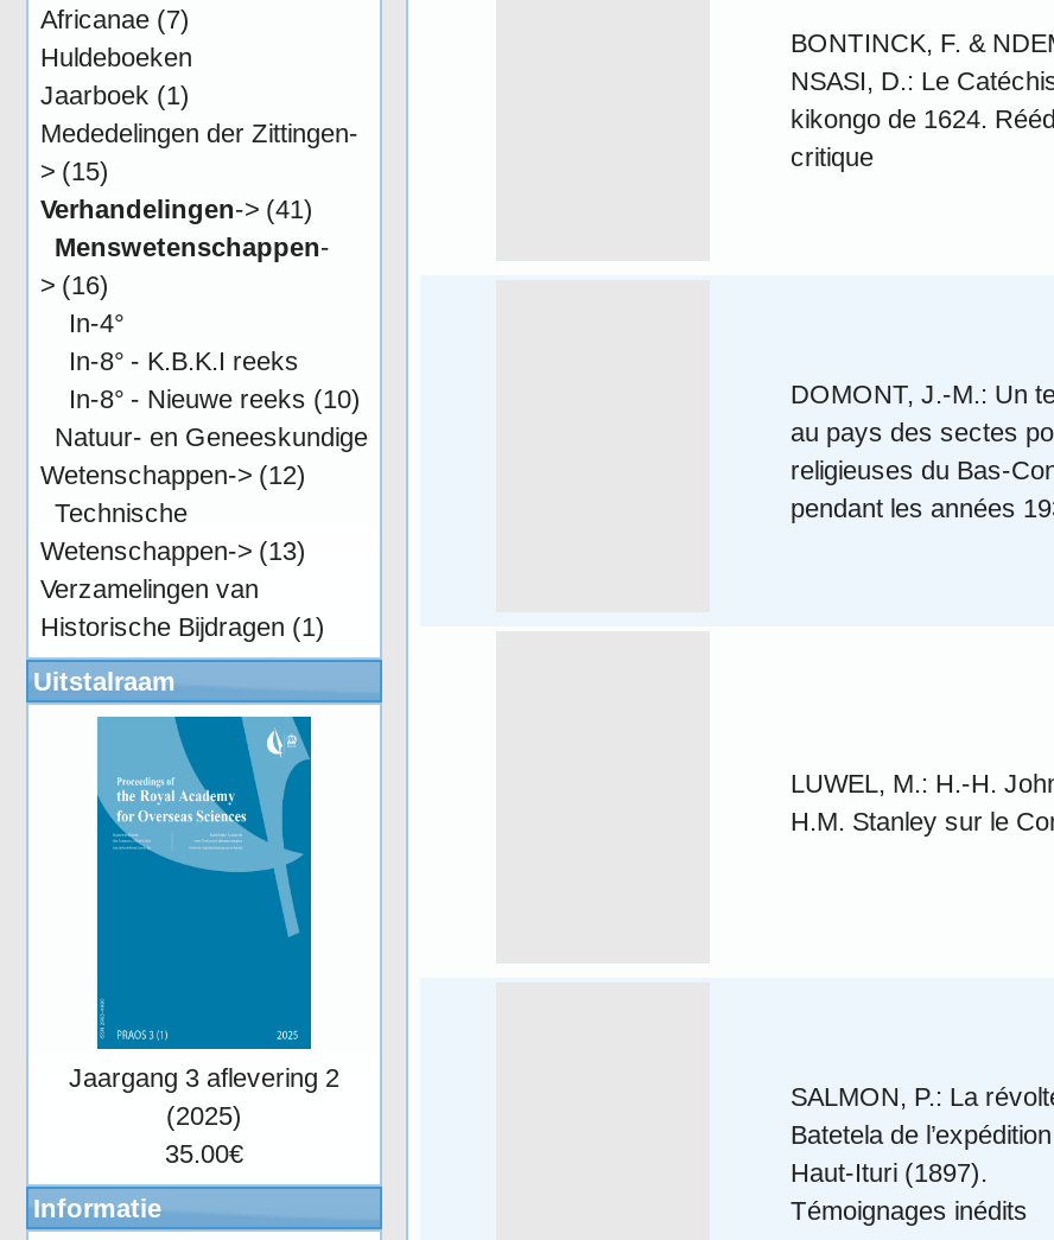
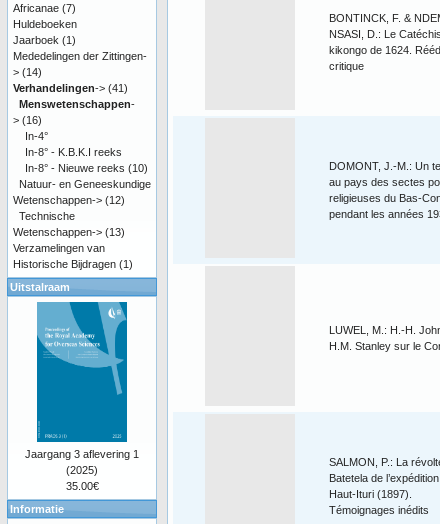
- > (15)
+ > (14)

- Jaargang 3 aflevering 2
+ Jaargang 3 aflevering 1
